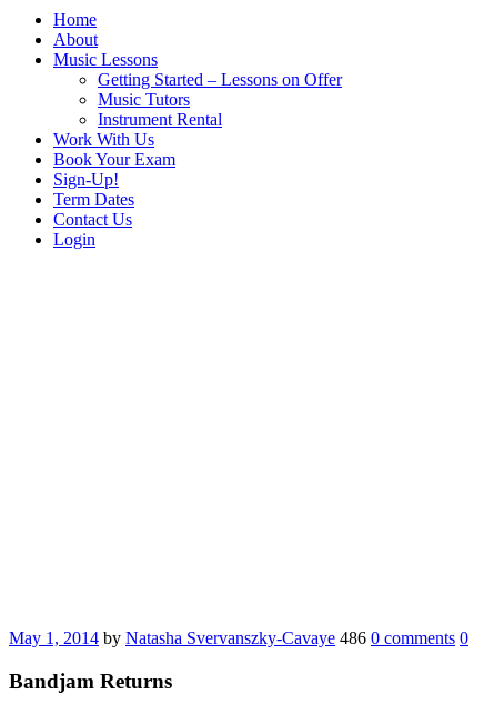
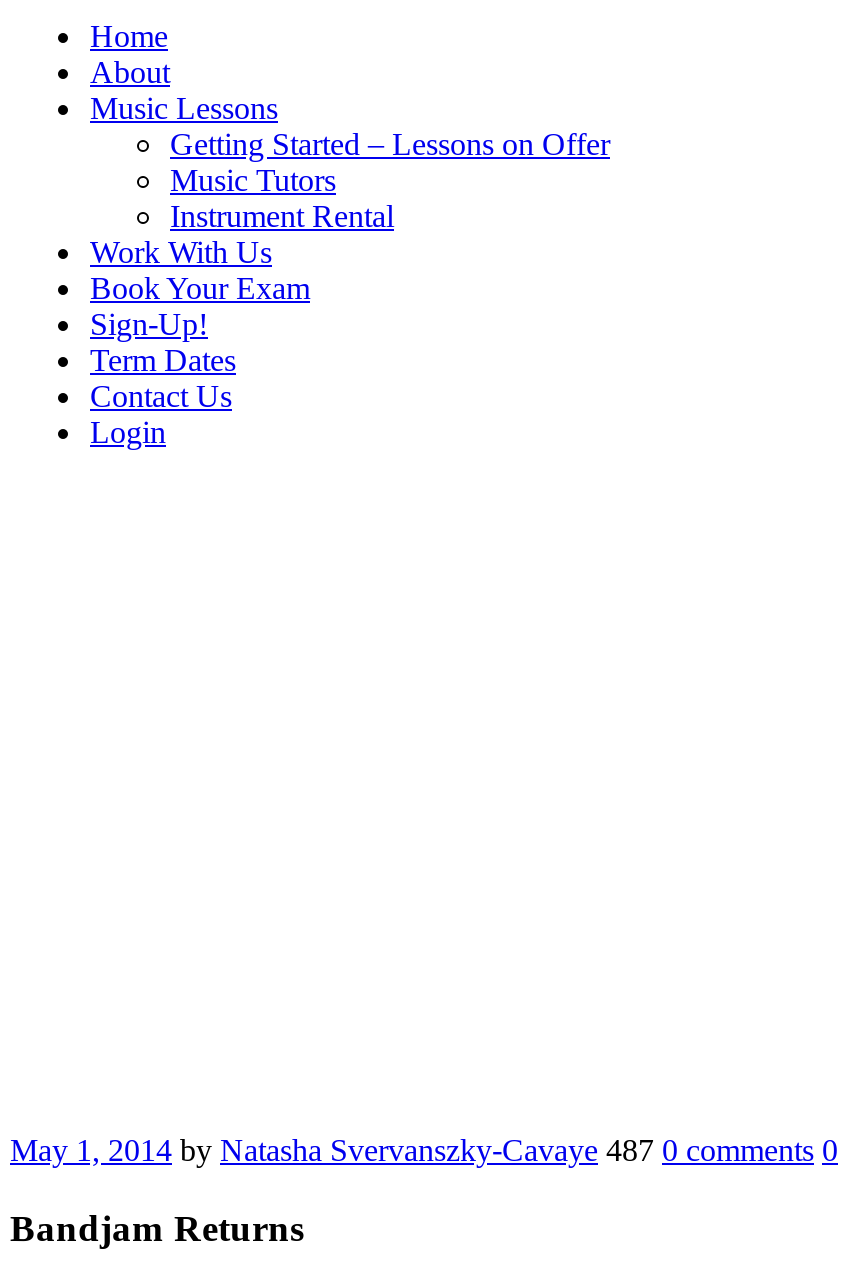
- May 1, 2014 by Natasha Svervanszky-Cavaye 486 0 comments 0
+ May 1, 2014 by Natasha Svervanszky-Cavaye 487 0 comments 0
